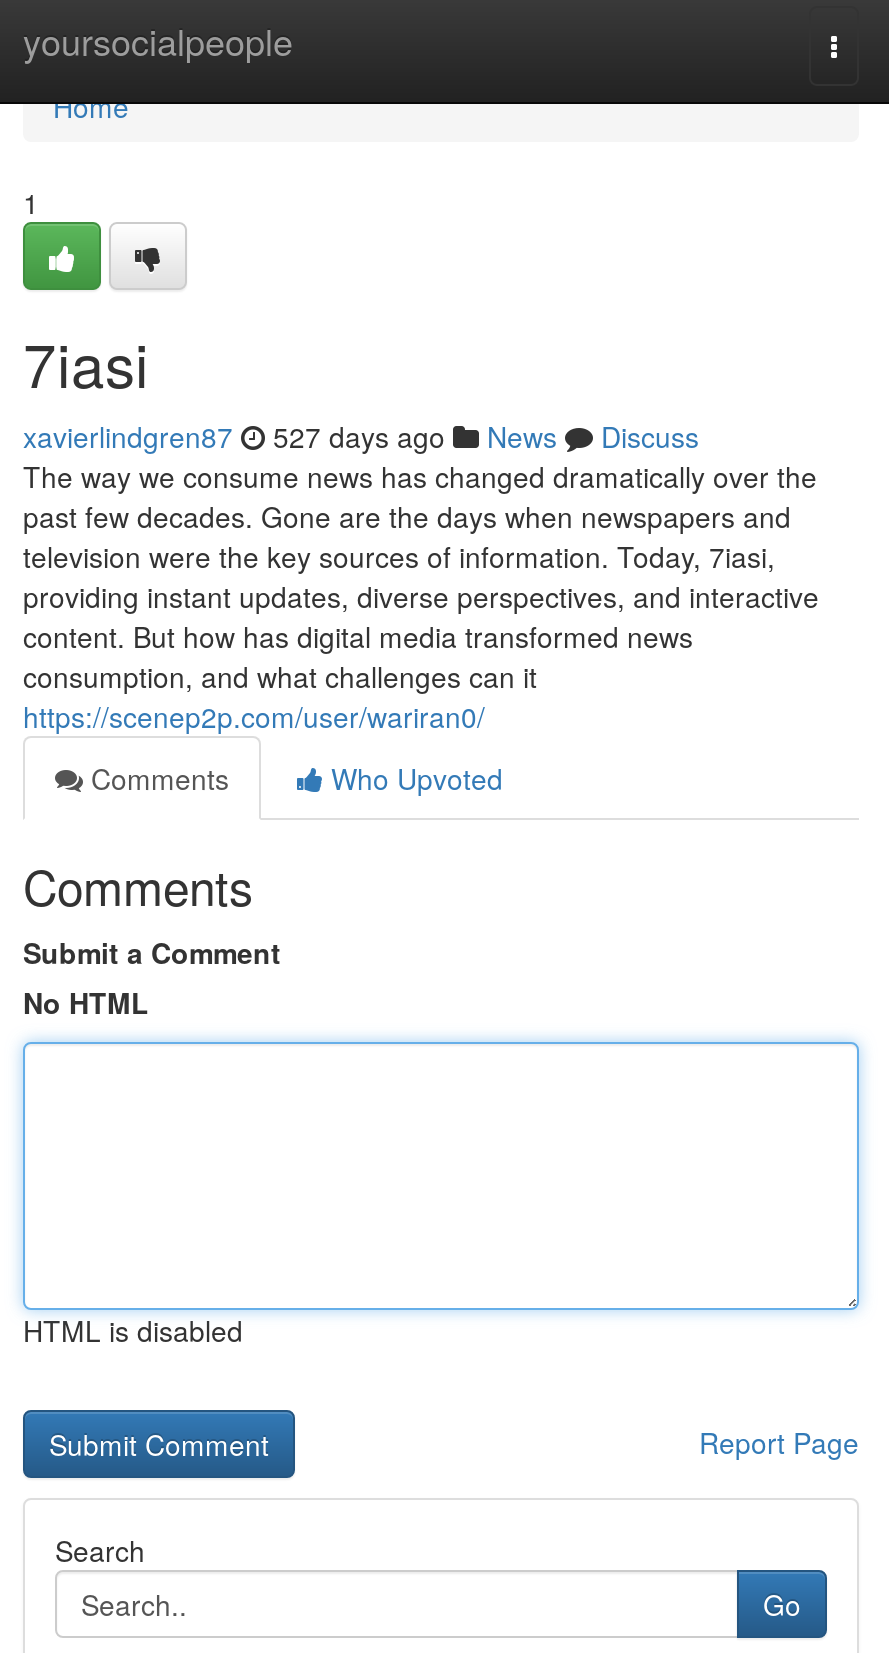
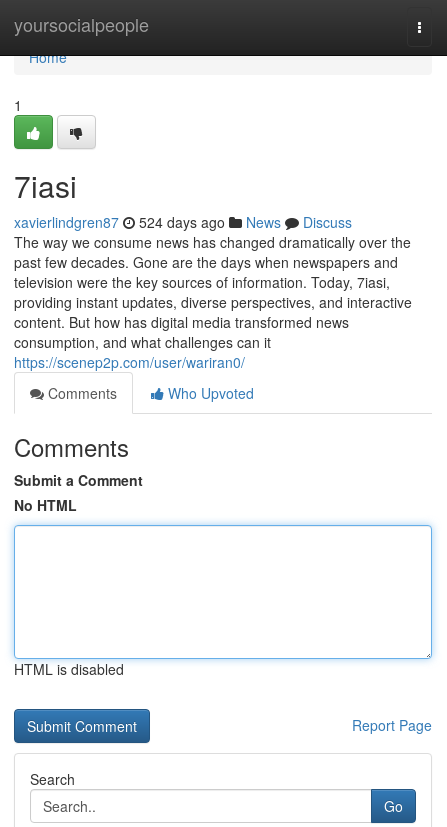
- xavierlindgren87 527 days ago News Discuss
+ xavierlindgren87 524 days ago News Discuss
